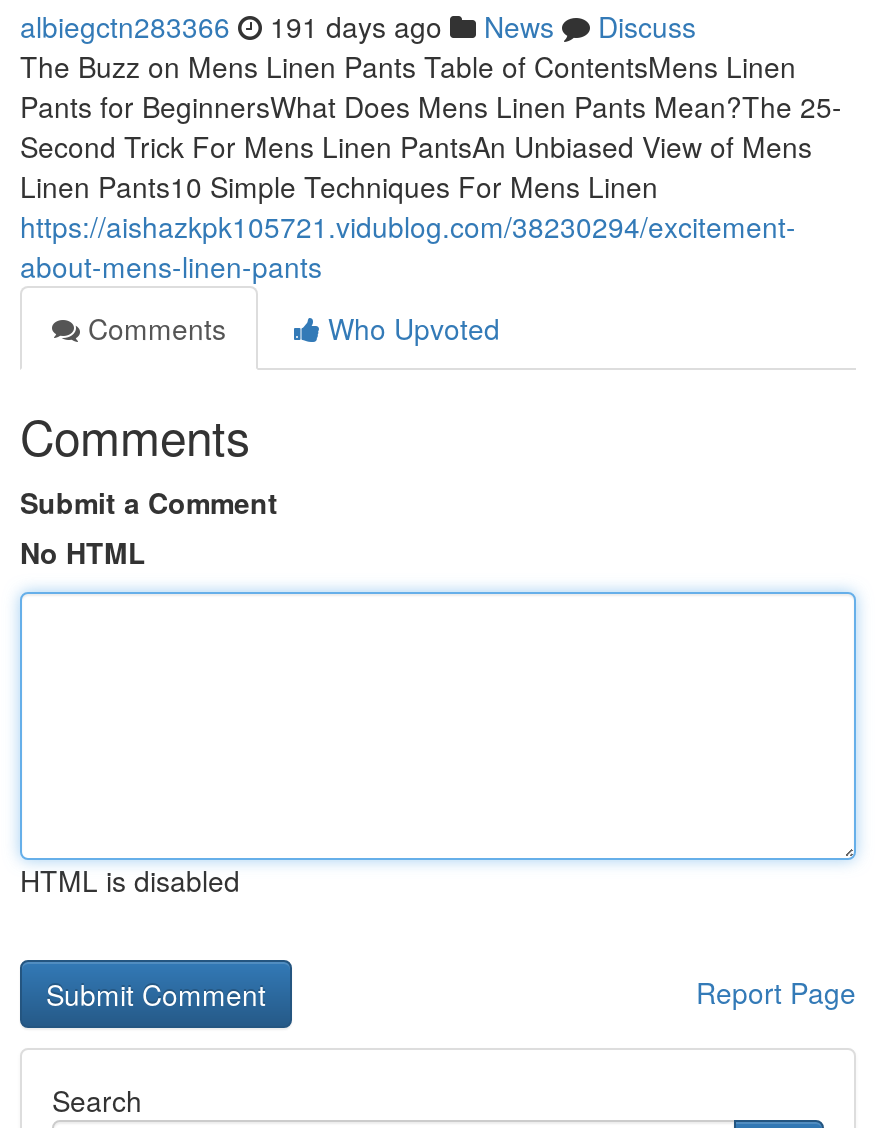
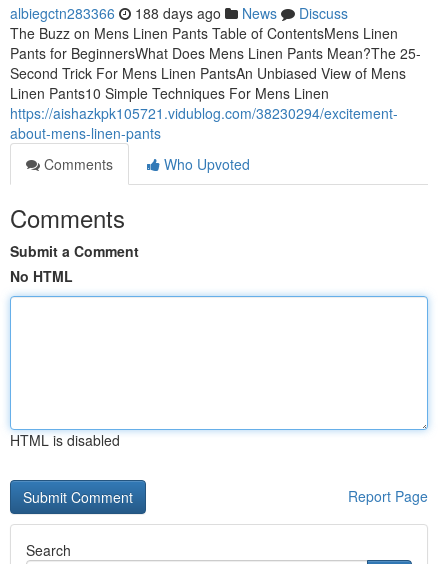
- albiegctn283366 191 days ago News Discuss
+ albiegctn283366 188 days ago News Discuss
